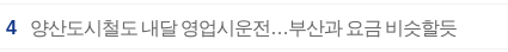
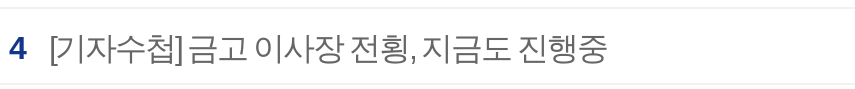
- 양산도시철도 내달 영업시운전…부산과 요금 비슷할듯
+ [기자수첩] 금고 이사장 전횡, 지금도 진행중
